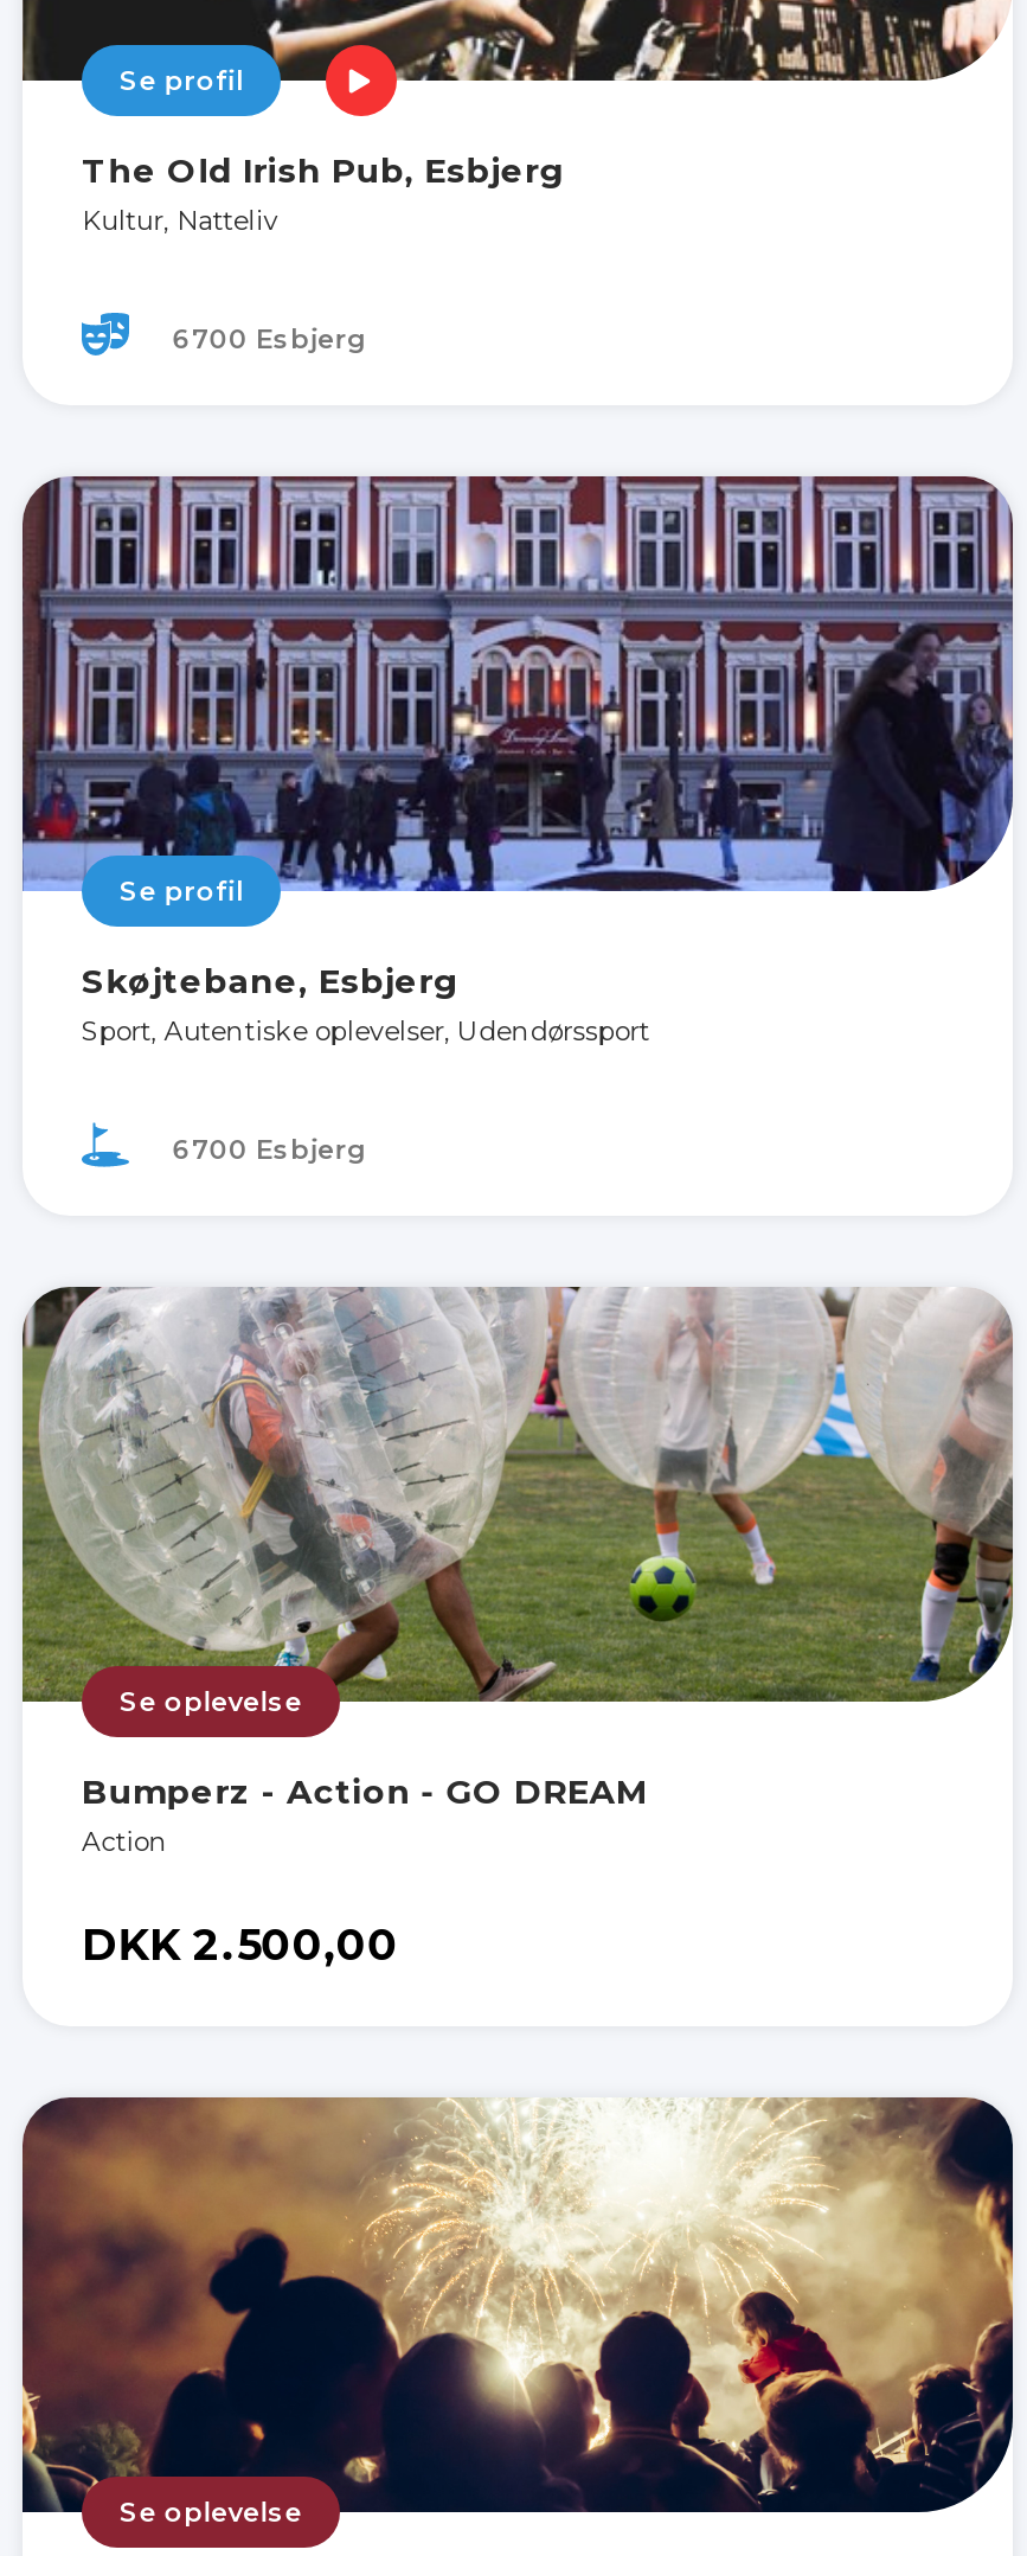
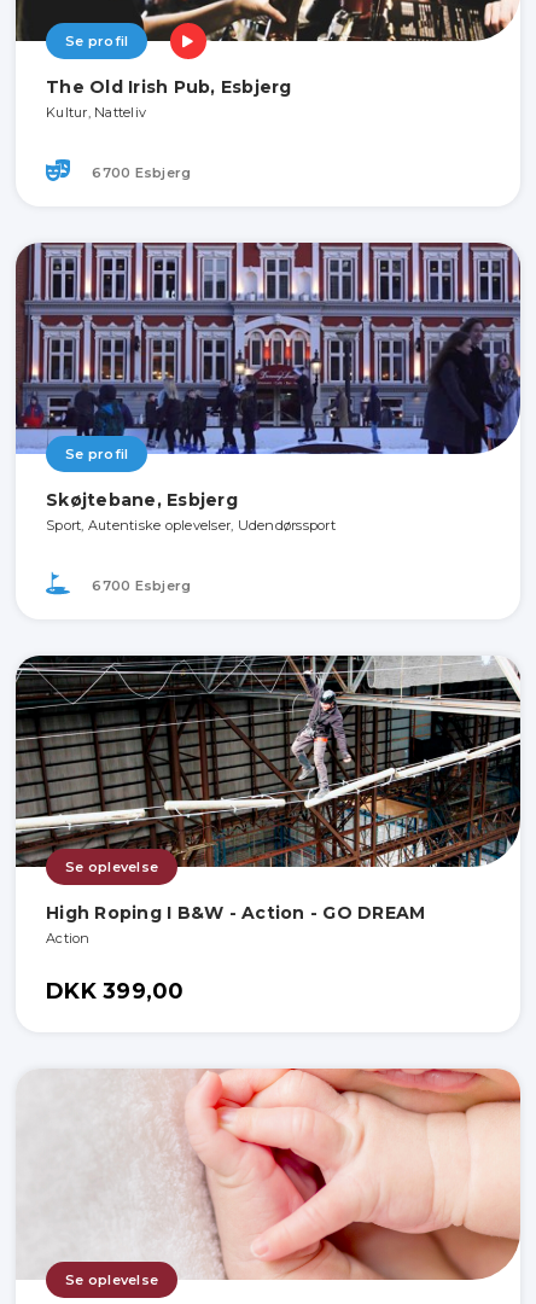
- [image]
- Bumperz - Action - GO DREAM
+ [image]
+ High Roping I B&W - Action - GO DREAM

- DKK 2.500,00
+ DKK 399,00

- [image]
+ [image]
